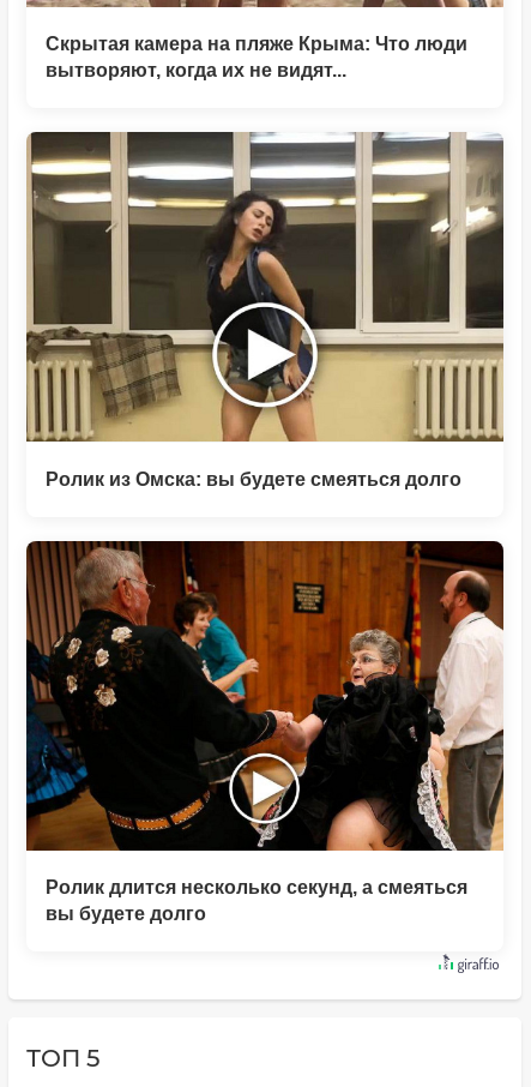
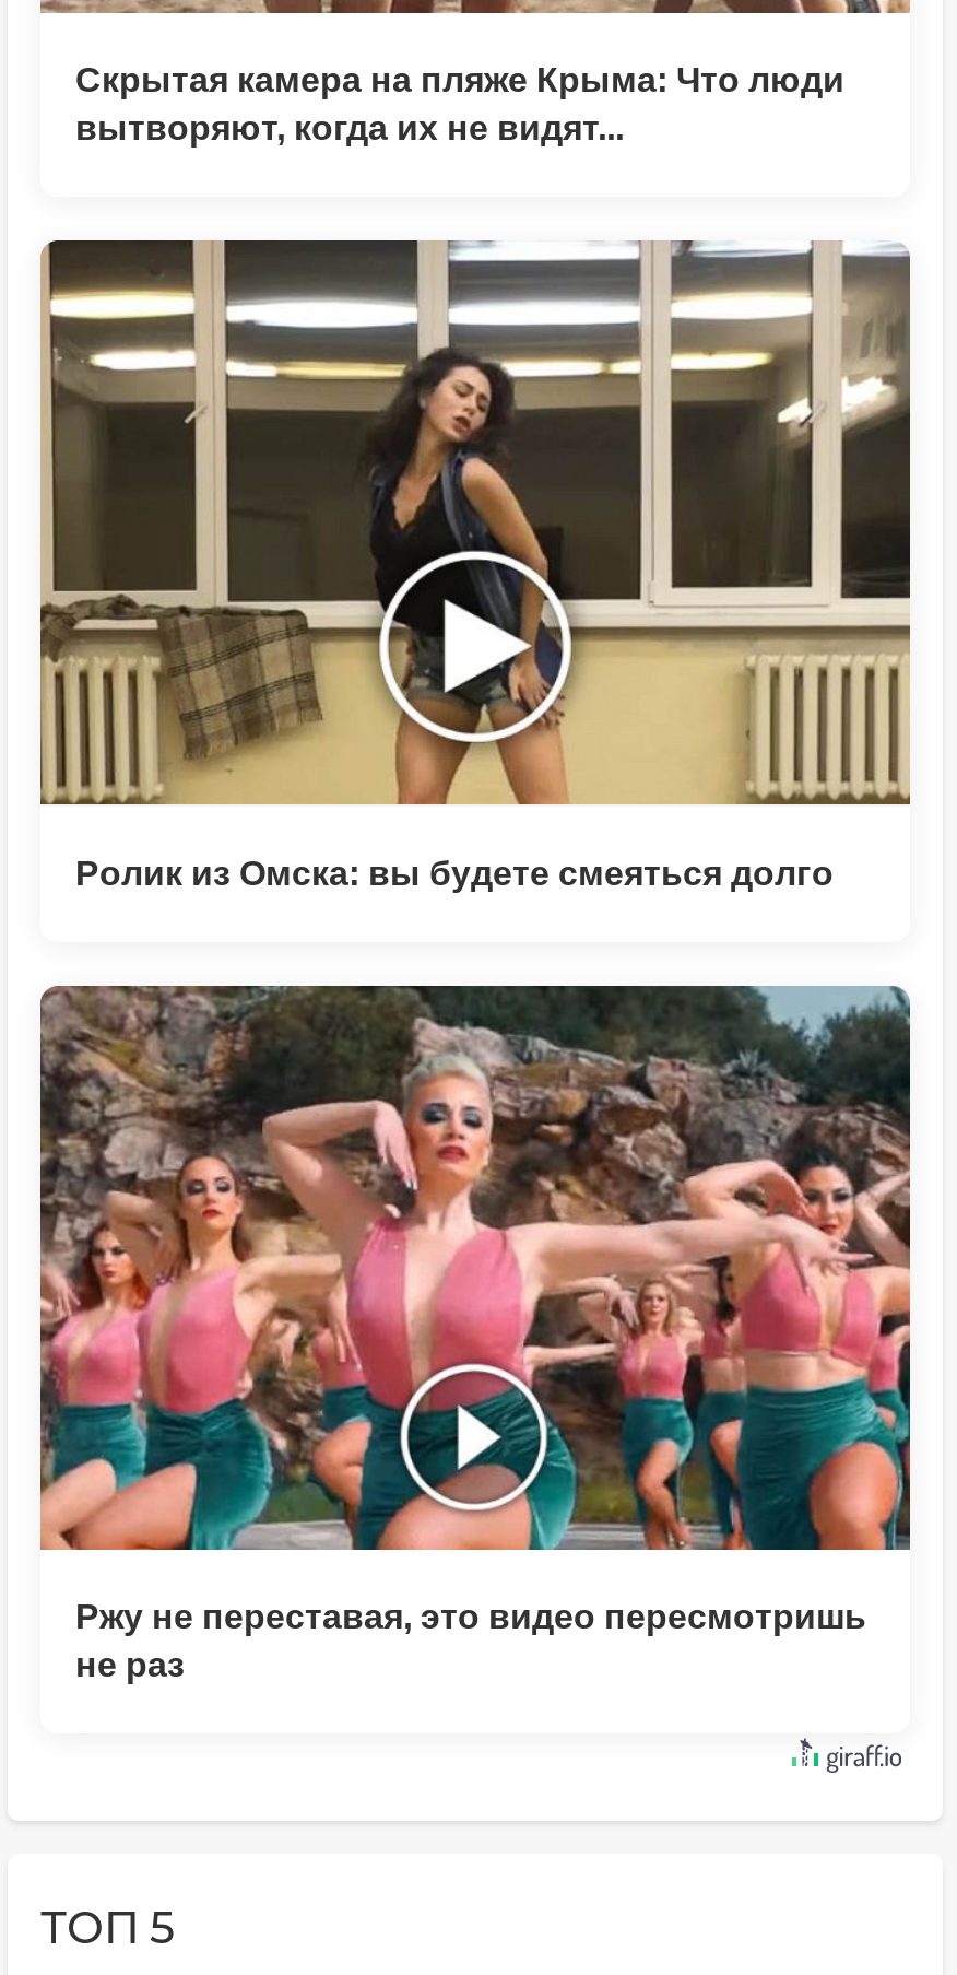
- [image]
- Ролик длится несколько секунд, а смеяться
- вы будете долго
+ [image]
+ Ржу не переставая, это видео пересмотришь
+ не раз
